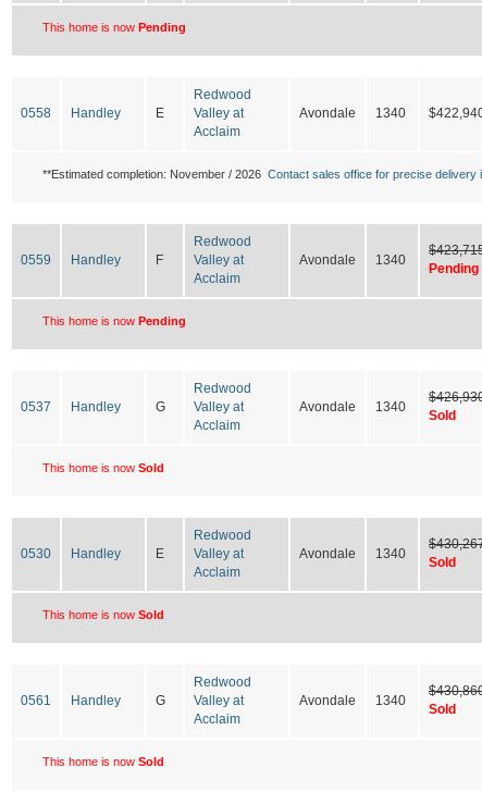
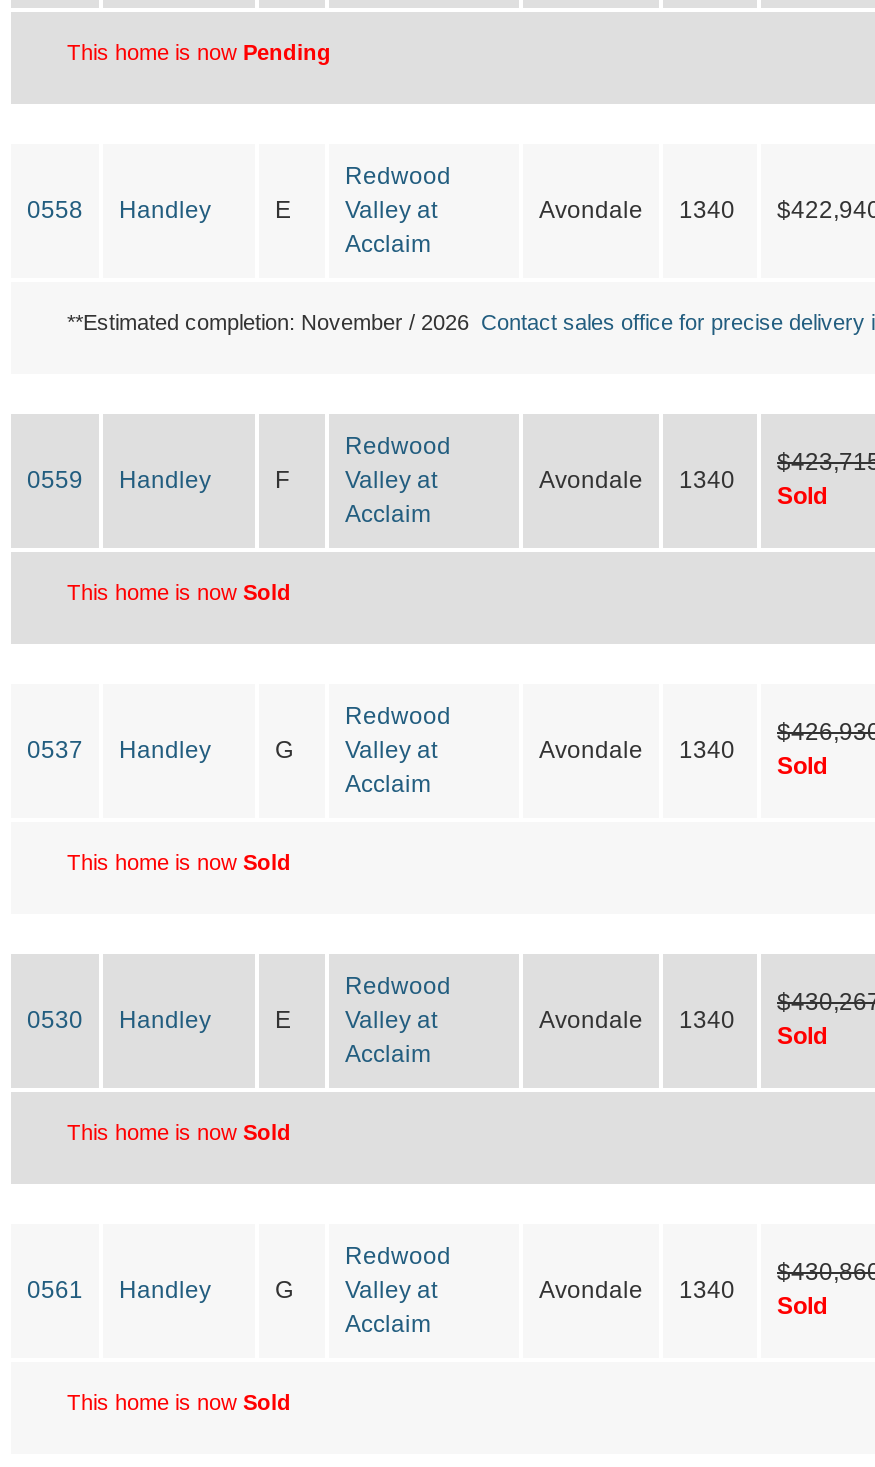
- Pending
+ Sold

- This home is now Pending
+ This home is now Sold
